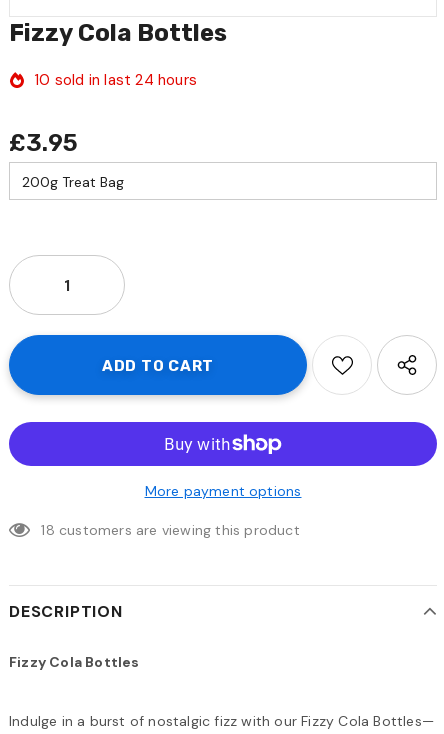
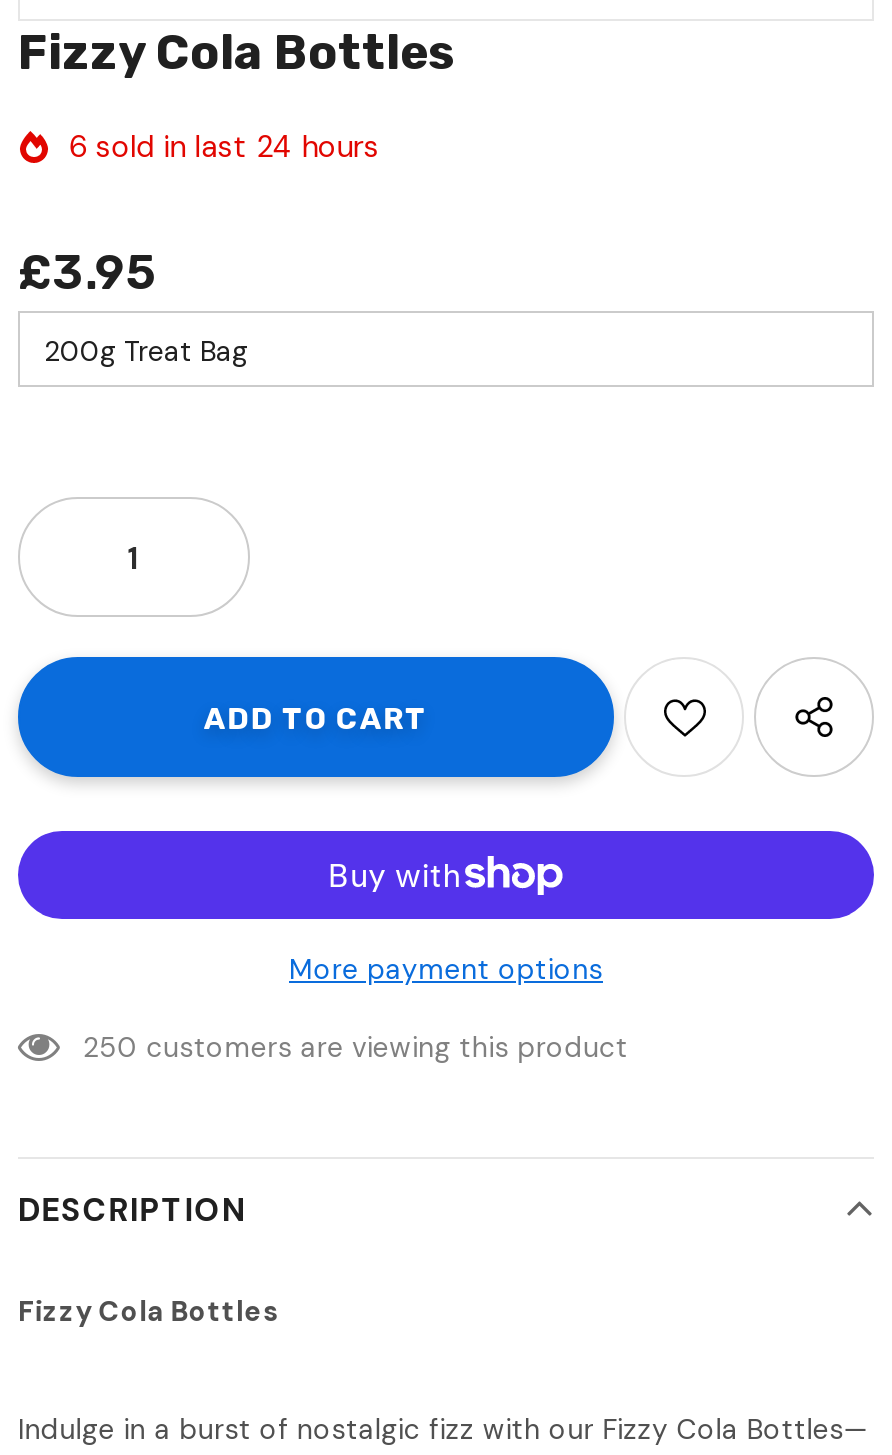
- 10 sold in last 24 hours
+ 6 sold in last 24 hours

- 18 customers are viewing this product
+ 250 customers are viewing this product
